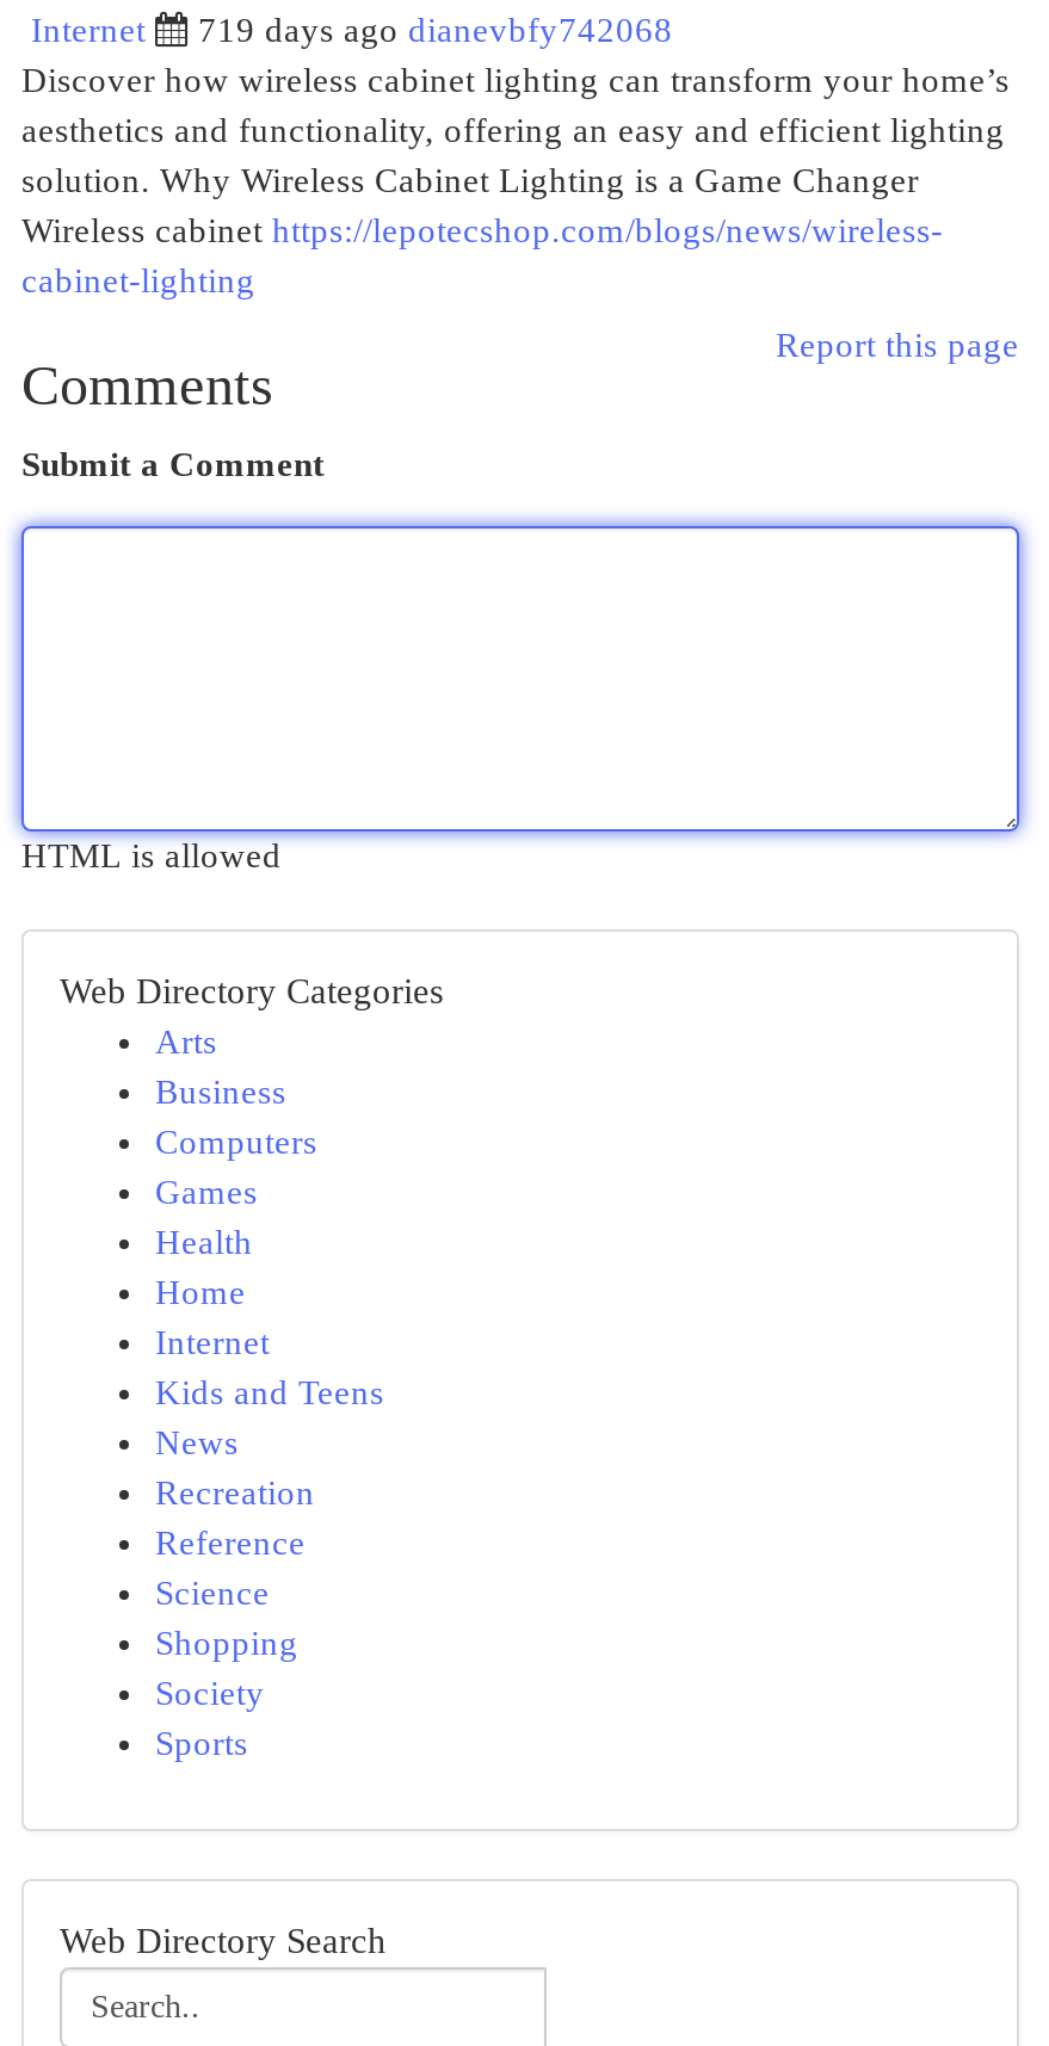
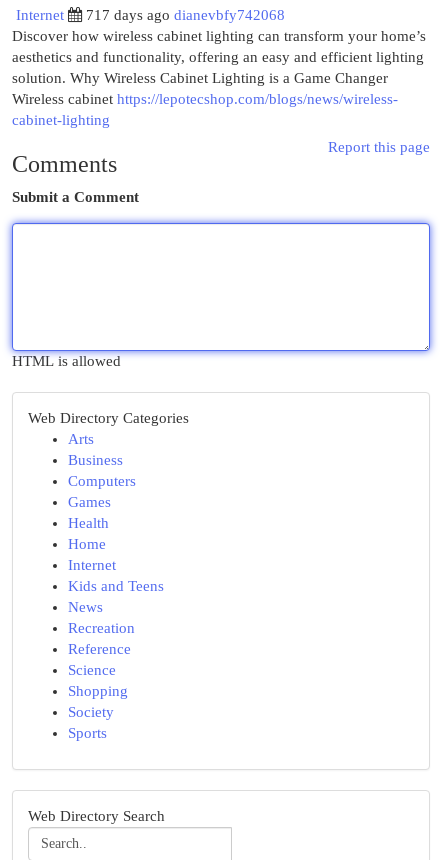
- 719 days ago dianevbfy742068
+ 717 days ago dianevbfy742068
